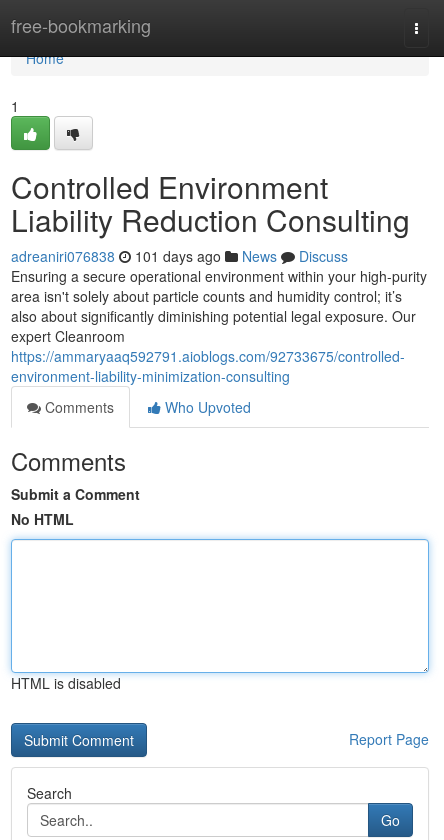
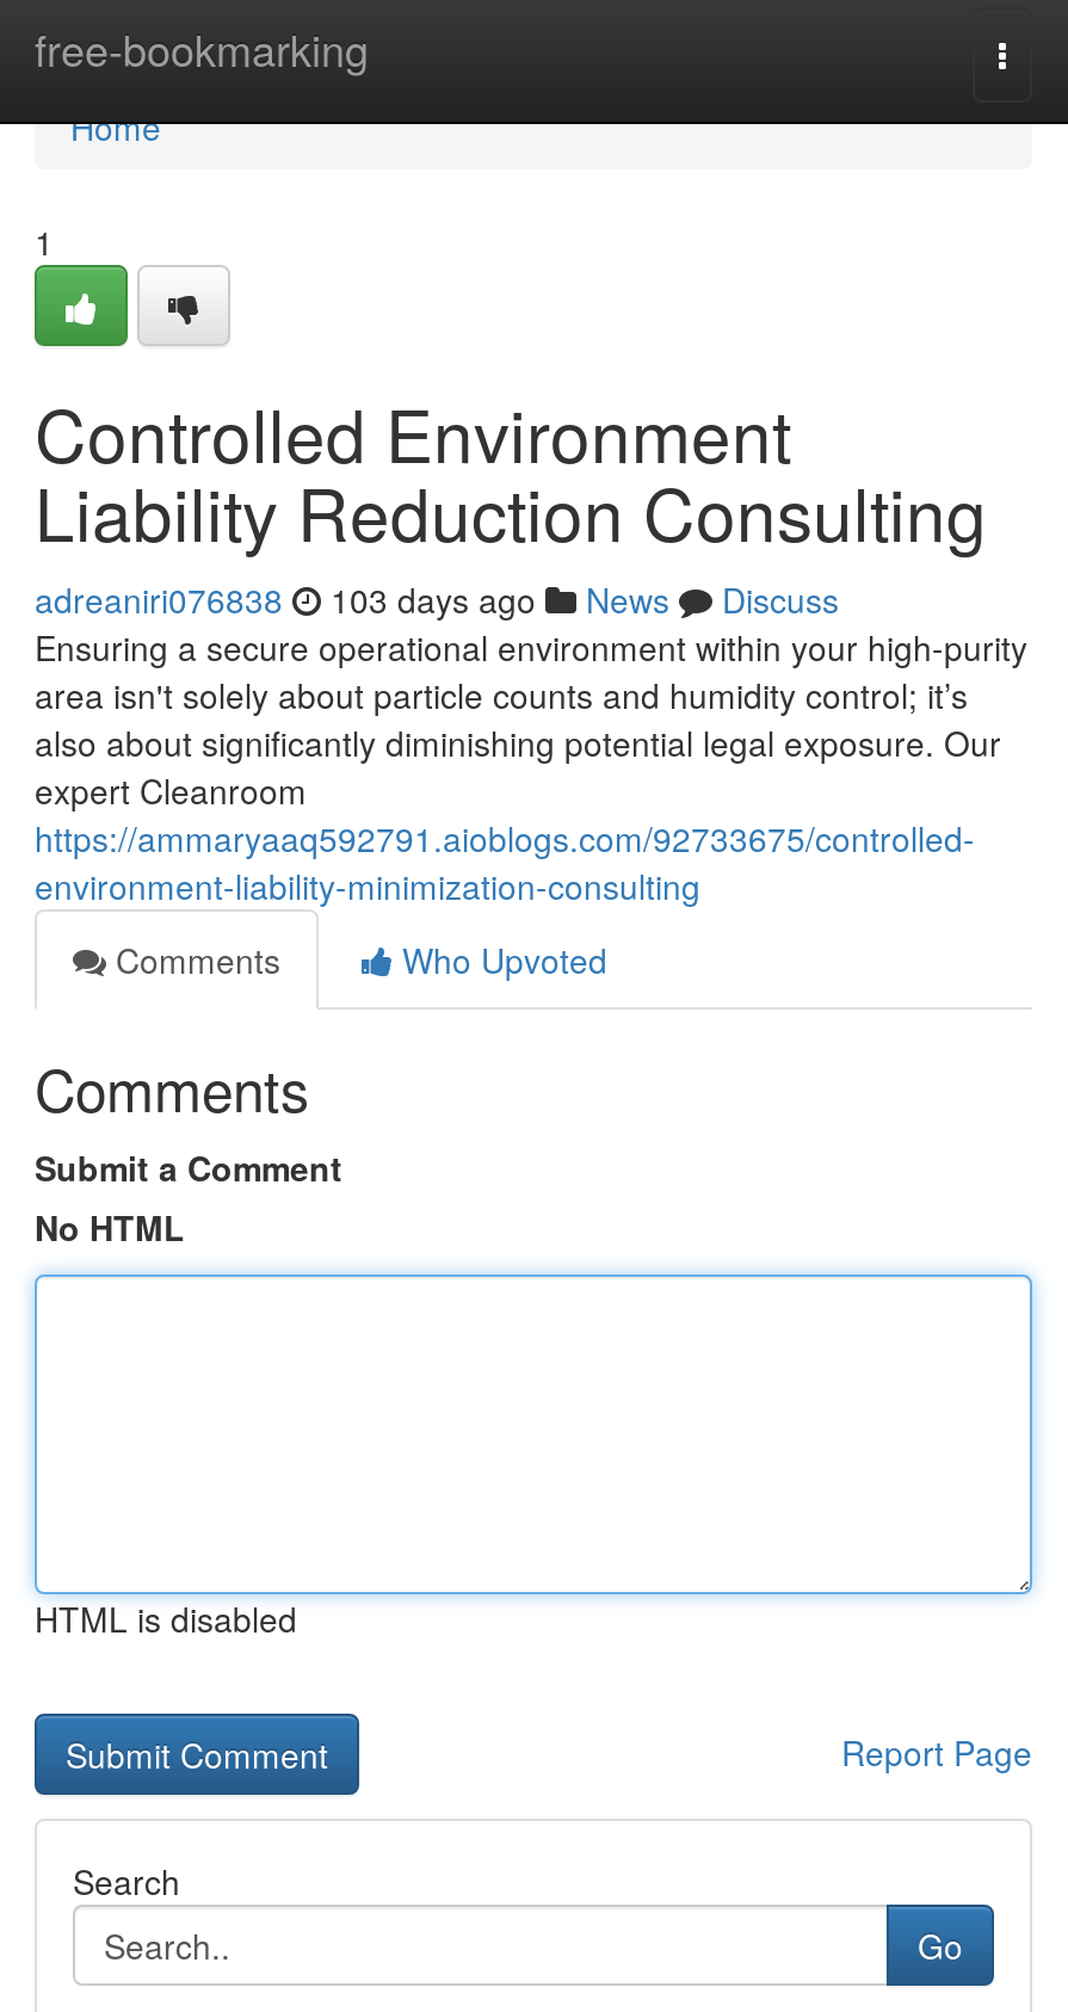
- adreaniri076838 101 days ago News Discuss
+ adreaniri076838 103 days ago News Discuss
